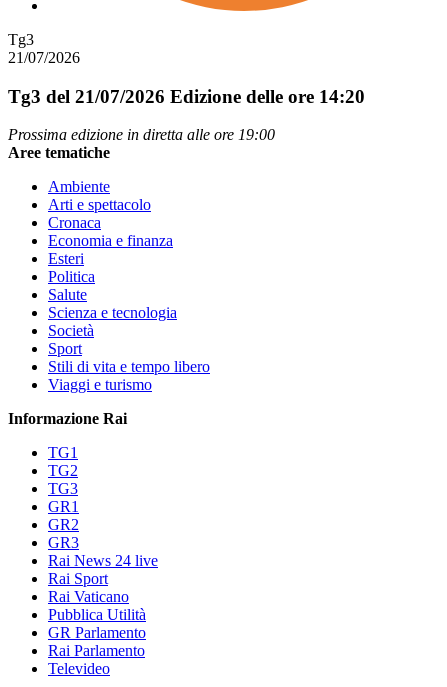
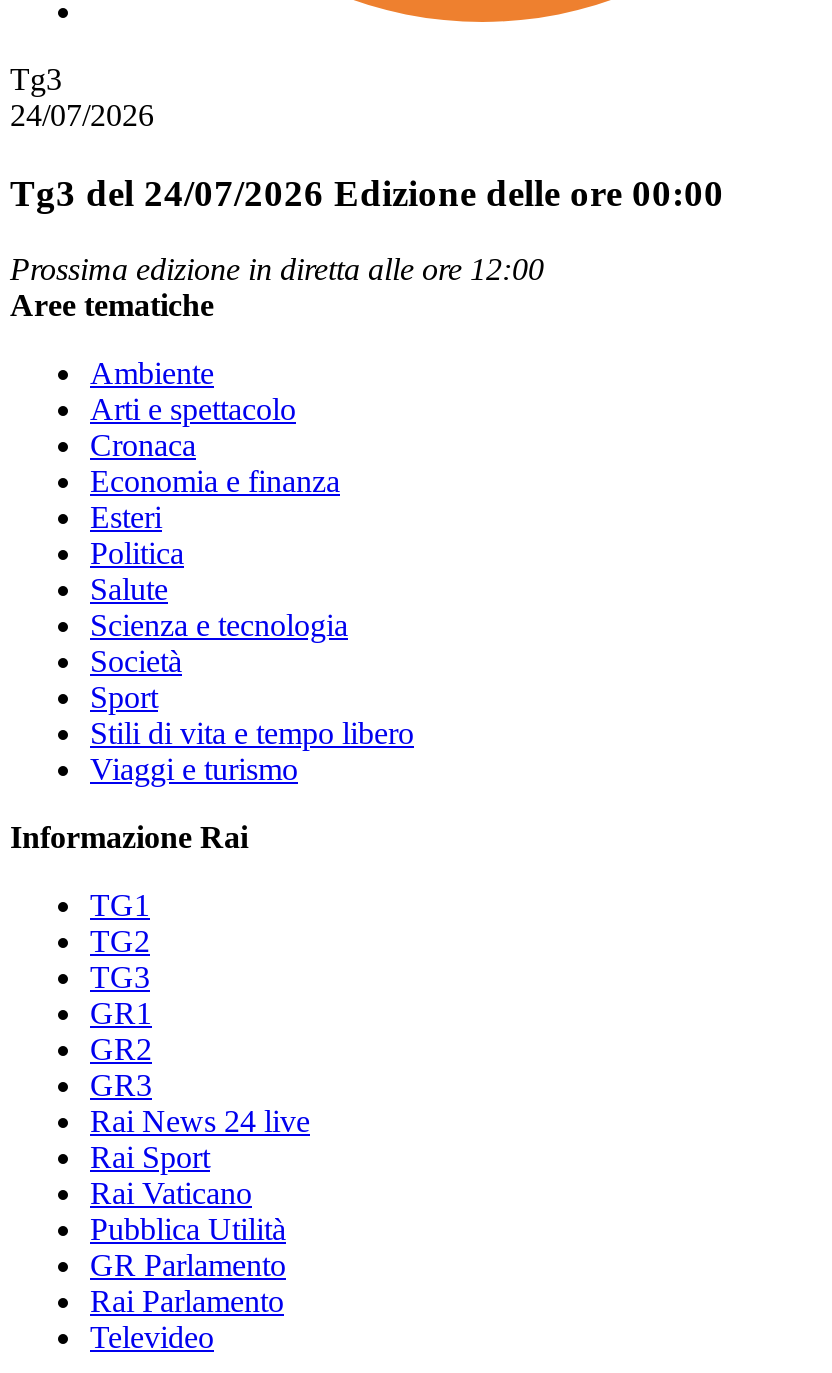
- 21/07/2026
+ 24/07/2026

- Tg3 del 21/07/2026 Edizione delle ore 14:20
+ Tg3 del 24/07/2026 Edizione delle ore 00:00

- Prossima edizione in diretta alle ore 19:00
+ Prossima edizione in diretta alle ore 12:00
